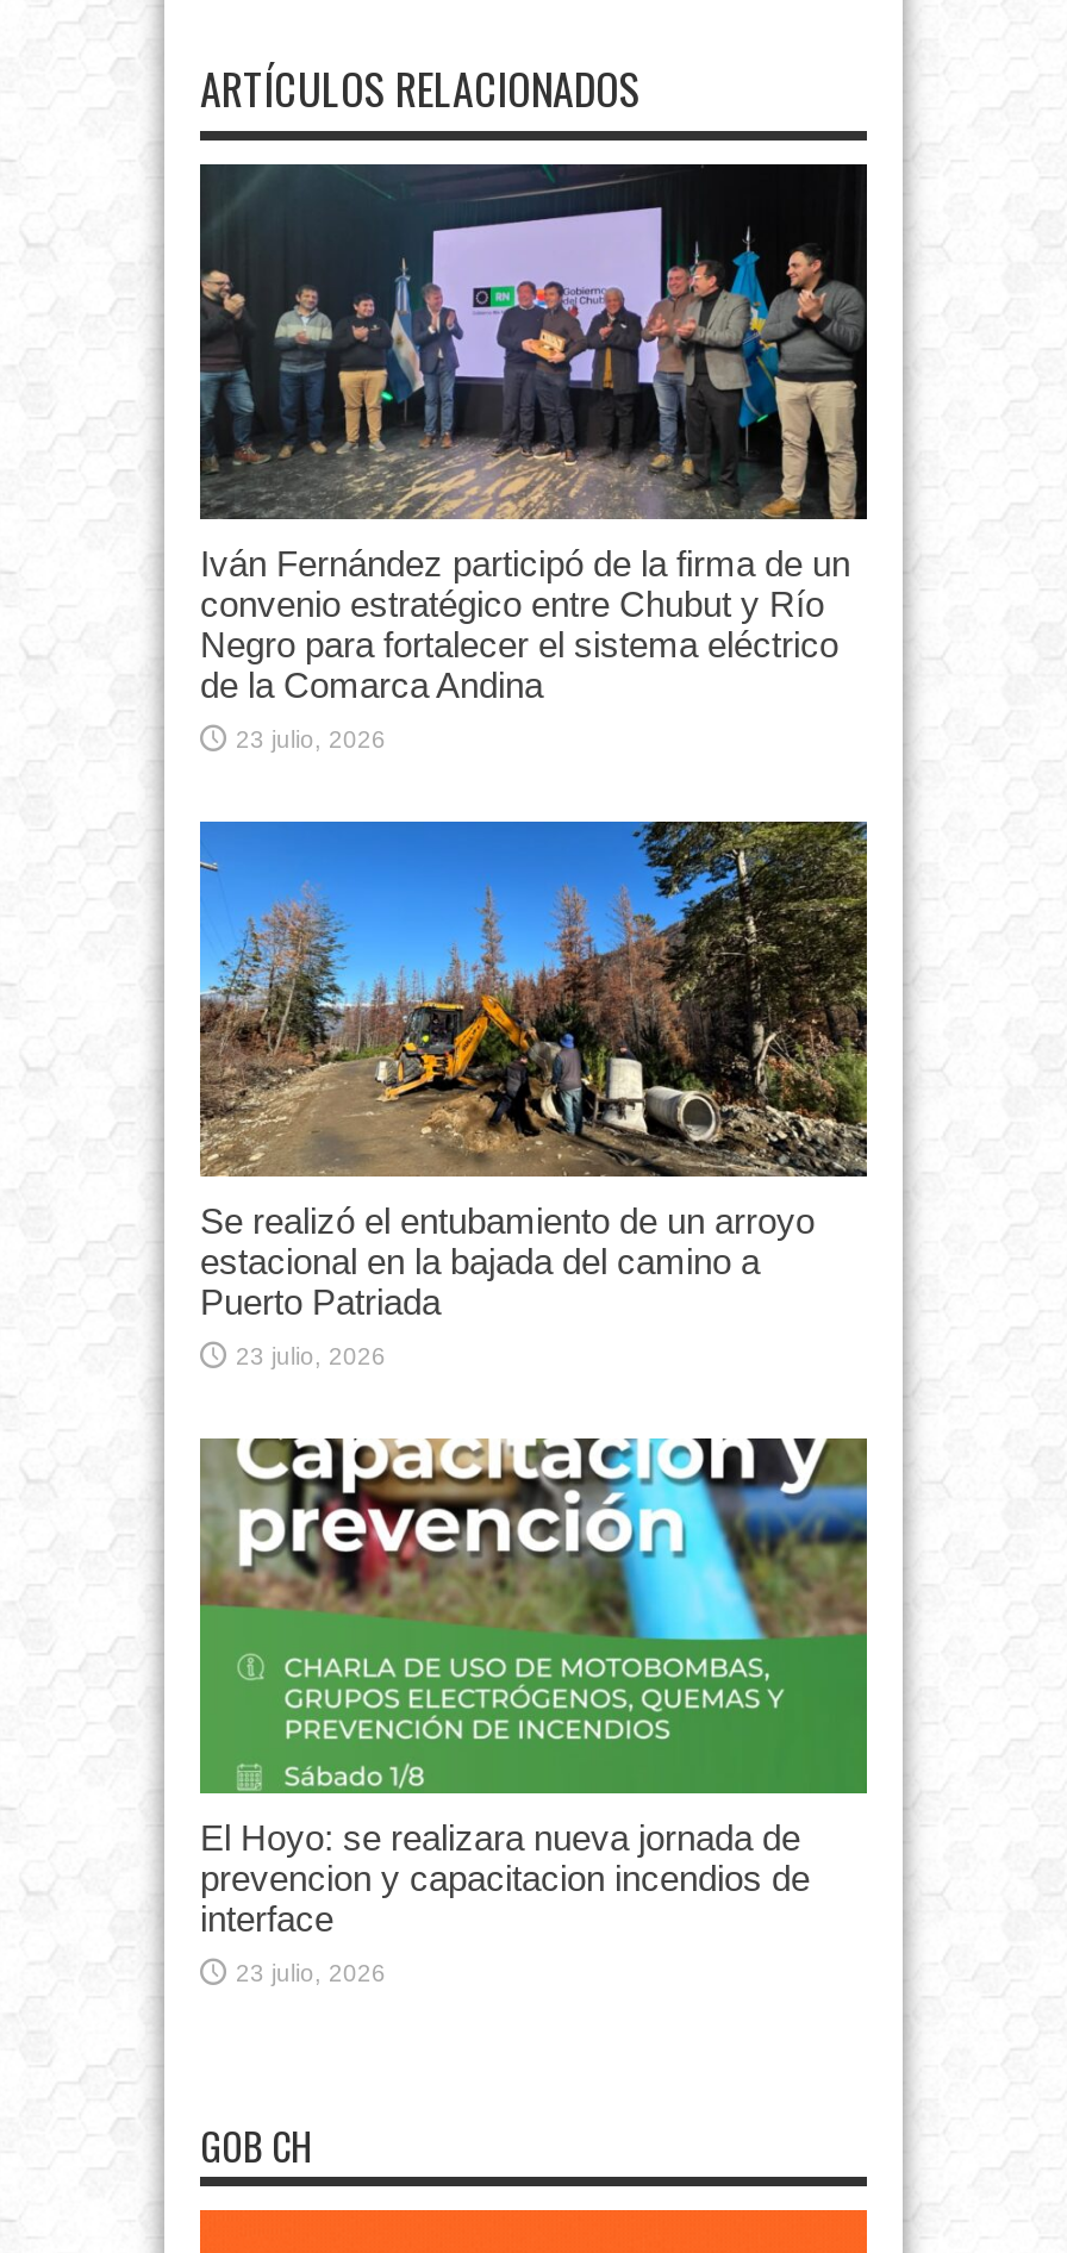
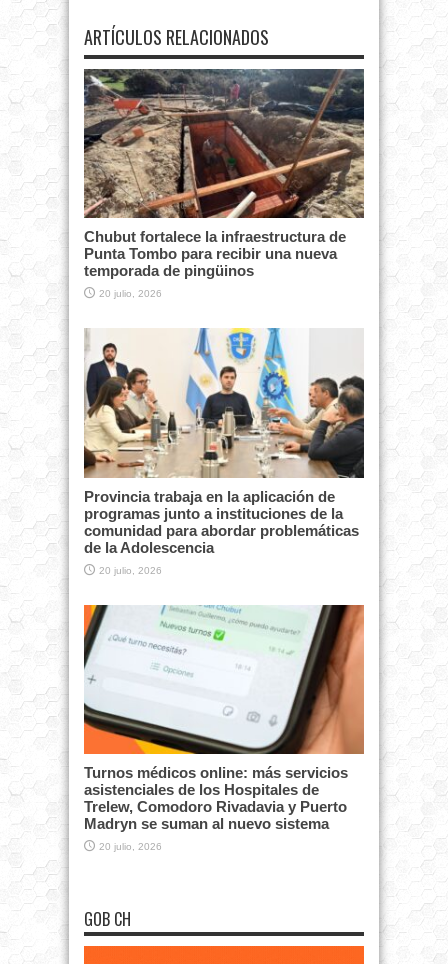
- [image]
- Iván Fernández participó de la firma de un
- convenio estratégico entre Chubut y Río
- Negro para fortalecer el sistema eléctrico
- de la Comarca Andina
+ [image]
+ Chubut fortalece la infraestructura de
+ Punta Tombo para recibir una nueva
+ temporada de pingüinos

- 23 julio, 2026
+ 20 julio, 2026

- [image]
- Se realizó el entubamiento de un arroyo
- estacional en la bajada del camino a
- Puerto Patriada
+ [image]
+ Provincia trabaja en la aplicación de
+ programas junto a instituciones de la
+ comunidad para abordar problemáticas
+ de la Adolescencia

- 23 julio, 2026
+ 20 julio, 2026

- [image]
- El Hoyo: se realizara nueva jornada de
- prevencion y capacitacion incendios de
- interface
+ [image]
+ Turnos médicos online: más servicios
+ asistenciales de los Hospitales de
+ Trelew, Comodoro Rivadavia y Puerto
+ Madryn se suman al nuevo sistema

- 23 julio, 2026
+ 20 julio, 2026
